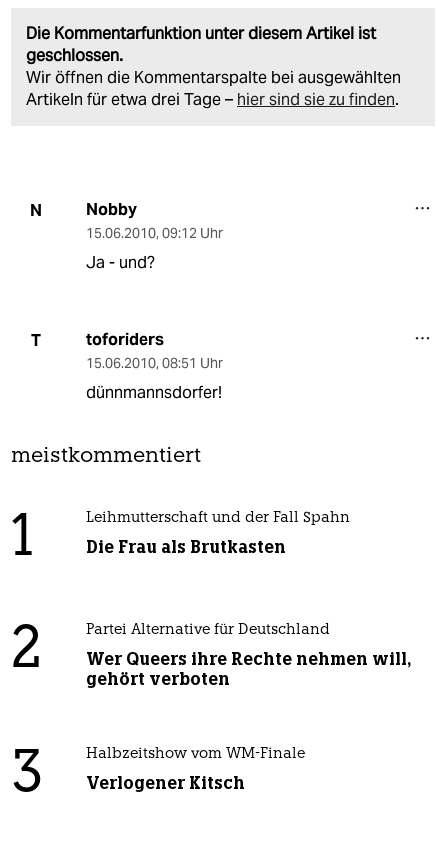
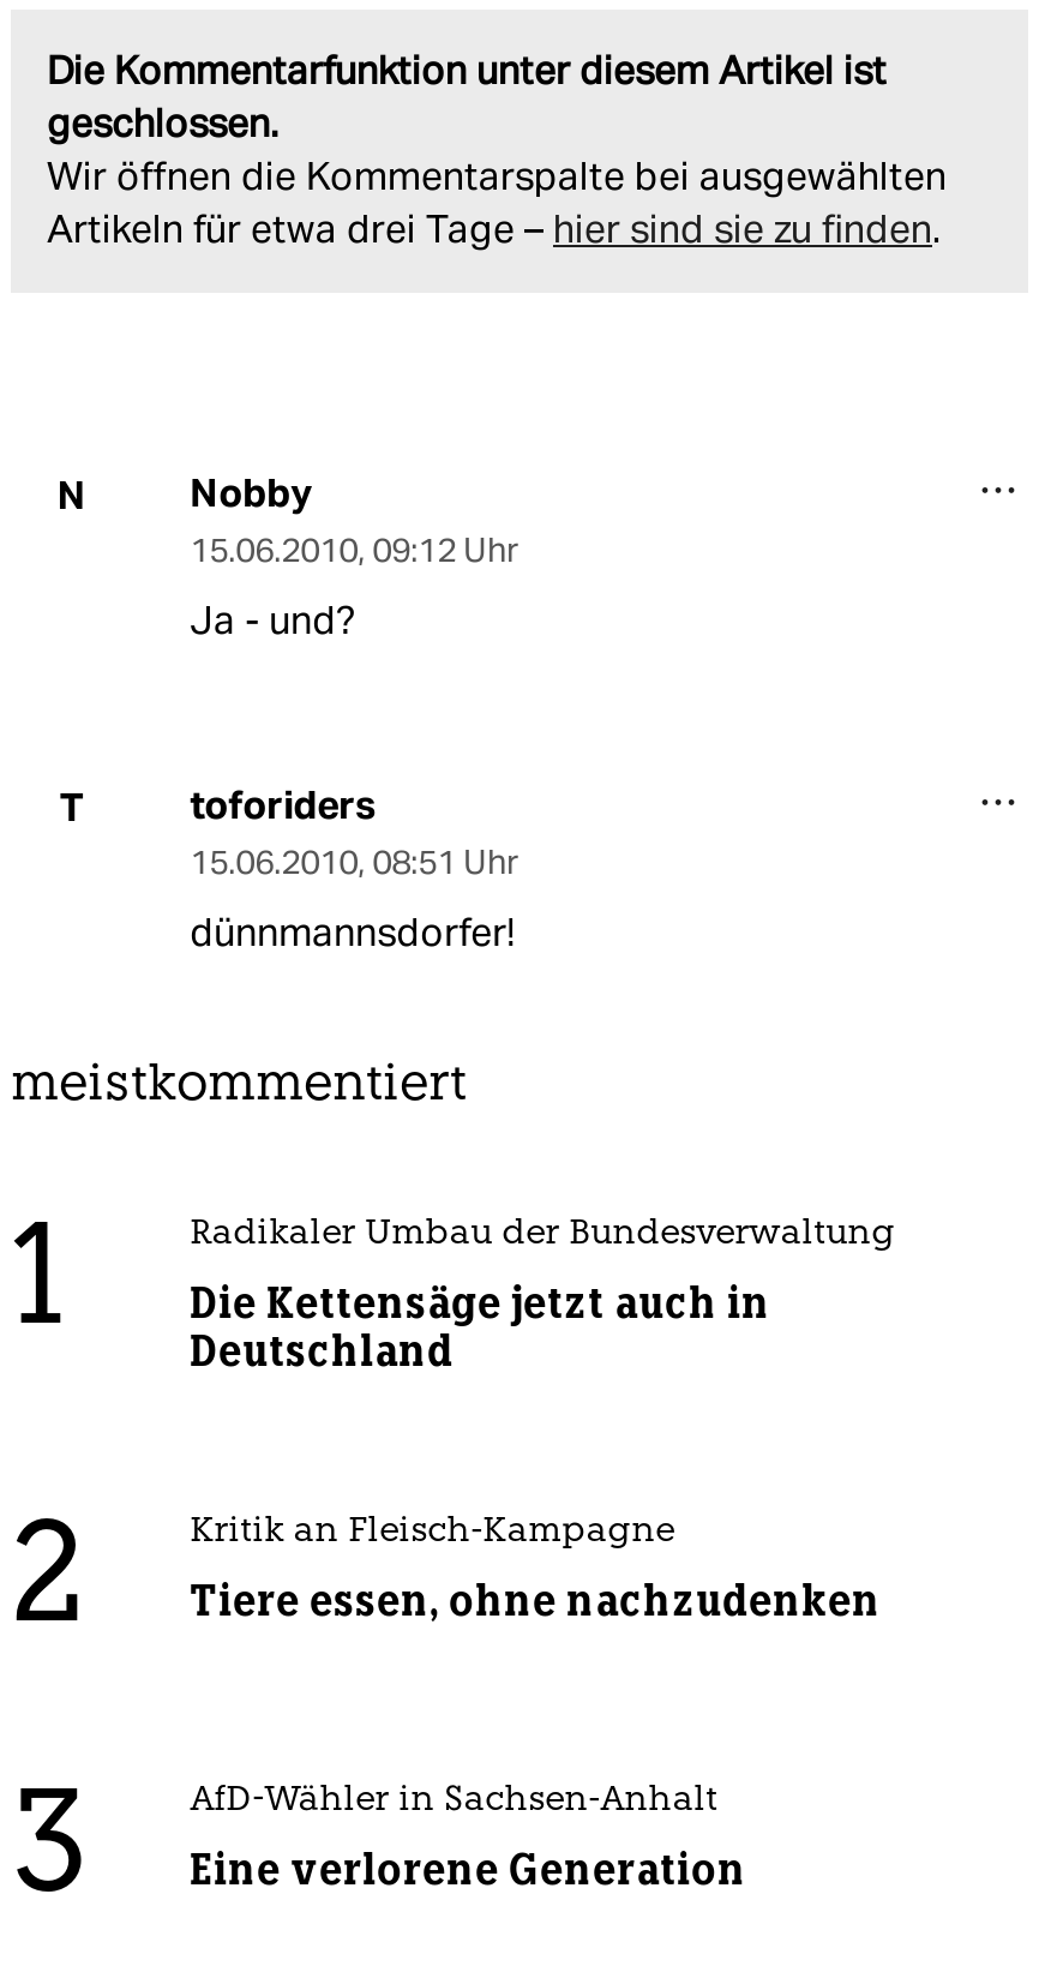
- Leihmutterschaft und der Fall Spahn
+ Radikaler Umbau der Bundesverwaltung

- Die Frau als Brutkasten
+ Die Kettensäge jetzt auch in
+ Deutschland

- Partei Alternative für Deutschland
+ Kritik an Fleisch-Kampagne

- Wer Queers ihre Rechte nehmen will,
- gehört verboten
+ Tiere essen, ohne nachzudenken

- Halbzeitshow vom WM-Finale
+ AfD-Wähler in Sachsen-Anhalt

- Verlogener Kitsch
+ Eine verlorene Generation
